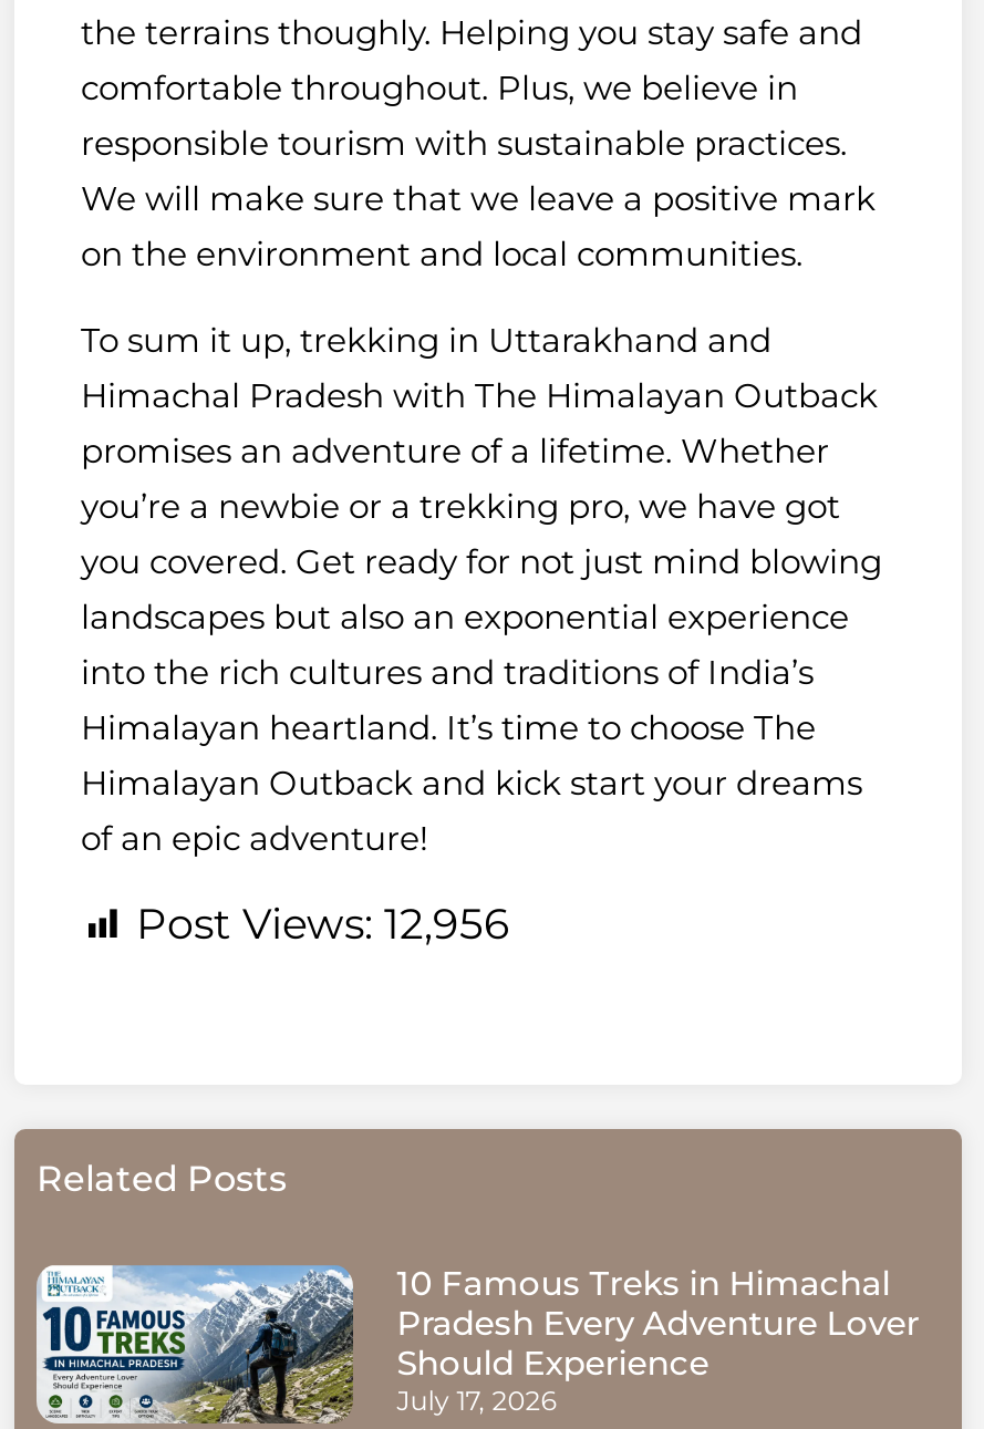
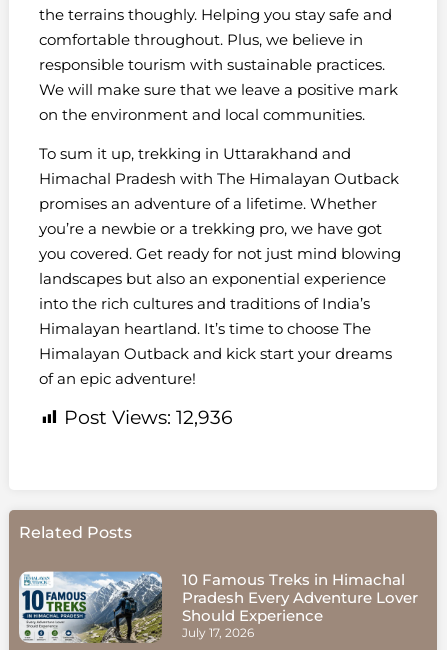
- Post Views: 12,956
+ Post Views: 12,936
